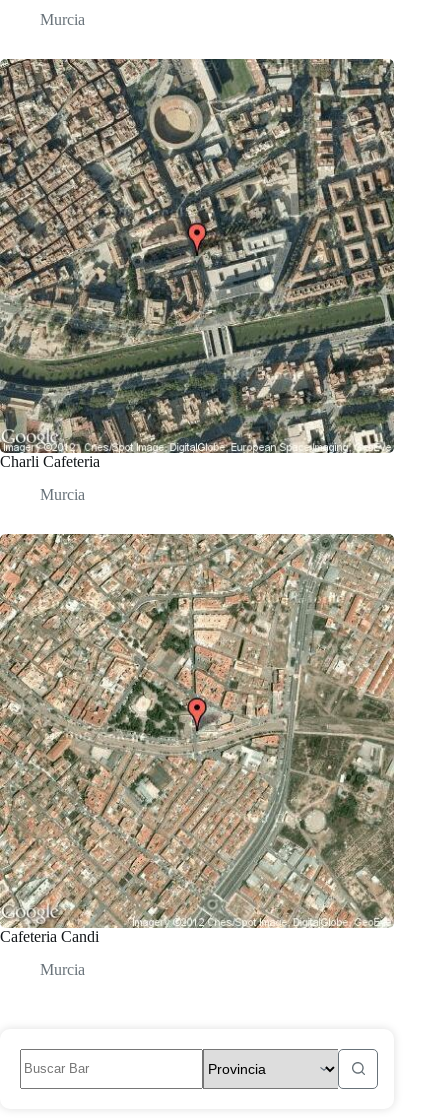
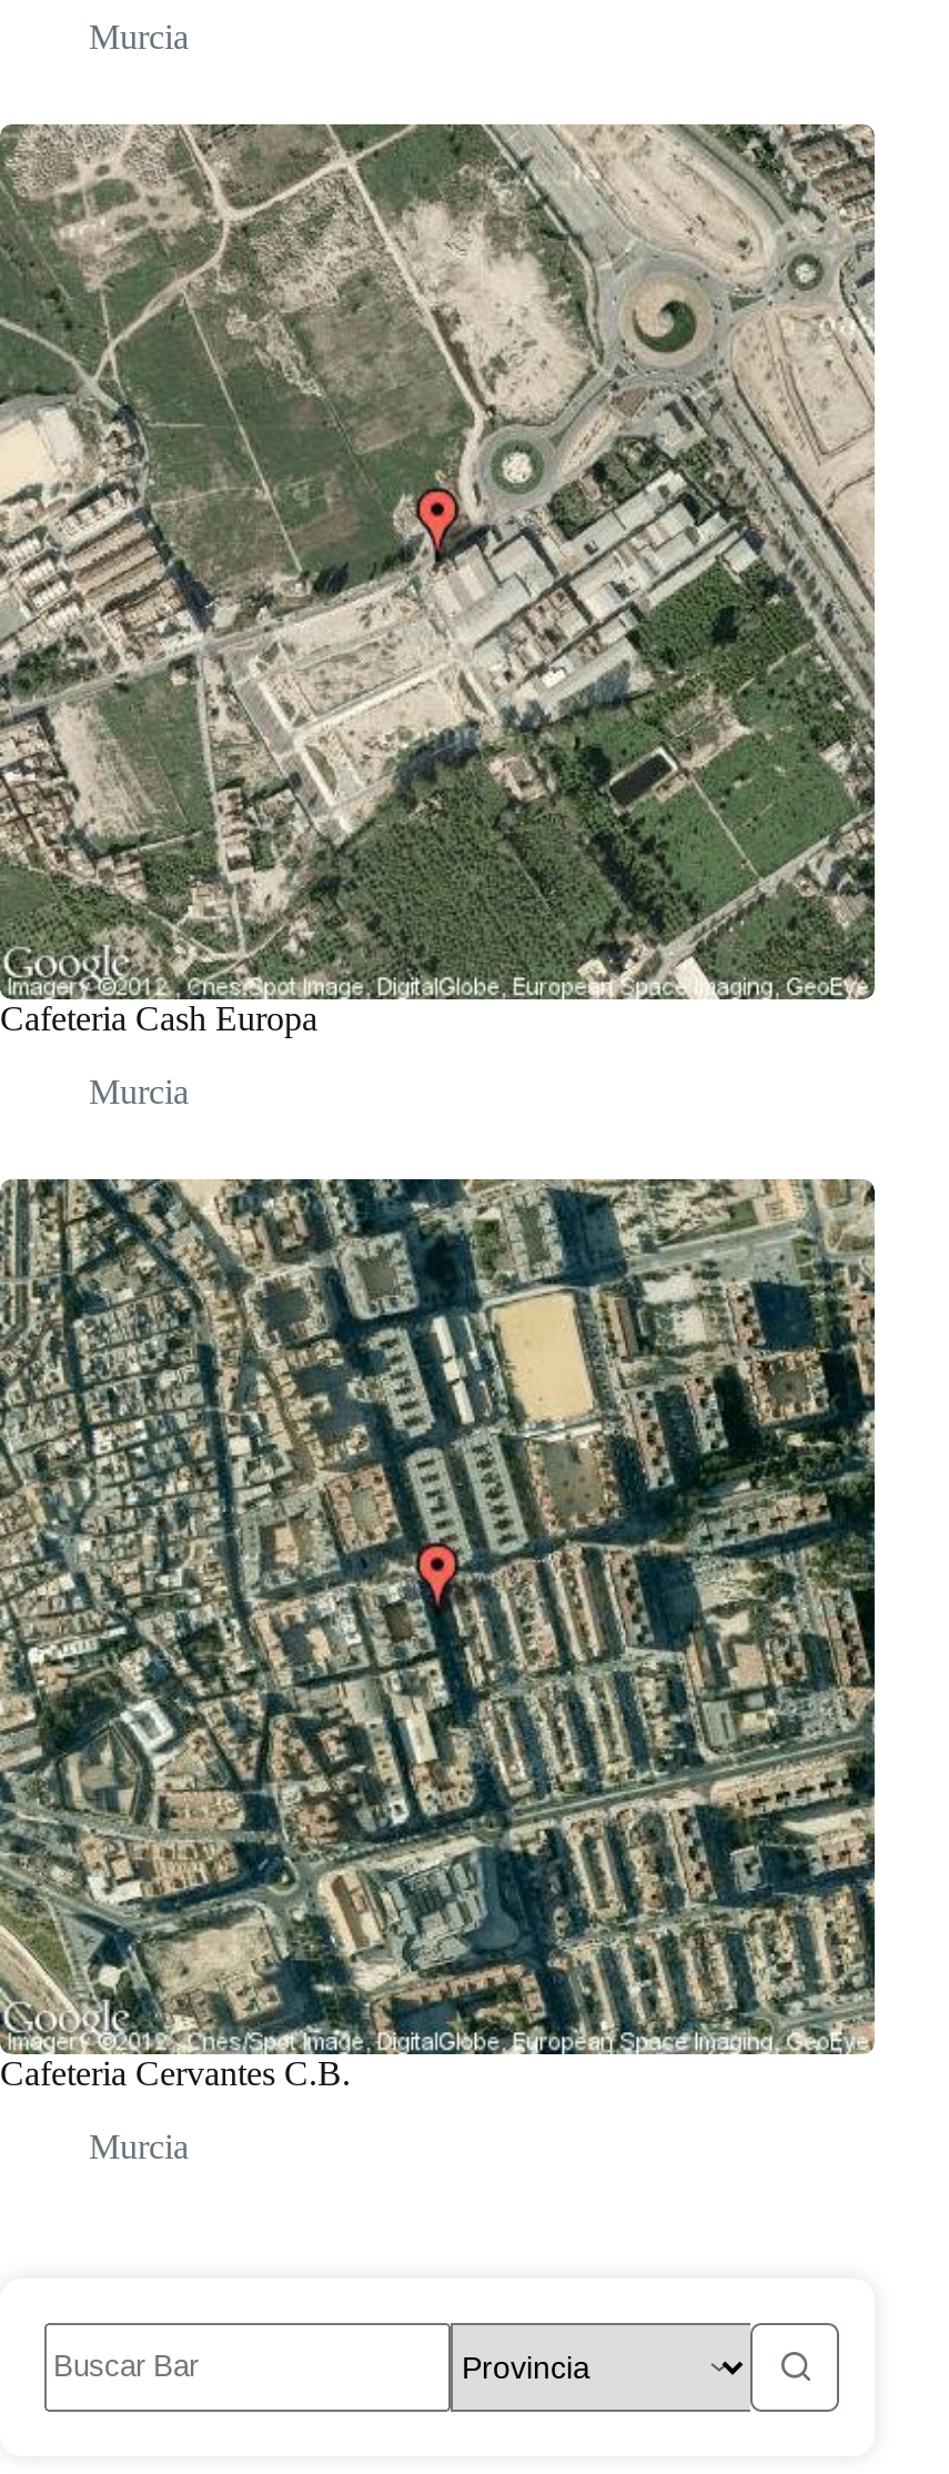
- [image]
- Charli Cafeteria
+ [image]
+ Cafeteria Cash Europa

- [image]
- Cafeteria Candi
+ [image]
+ Cafeteria Cervantes C.B.
